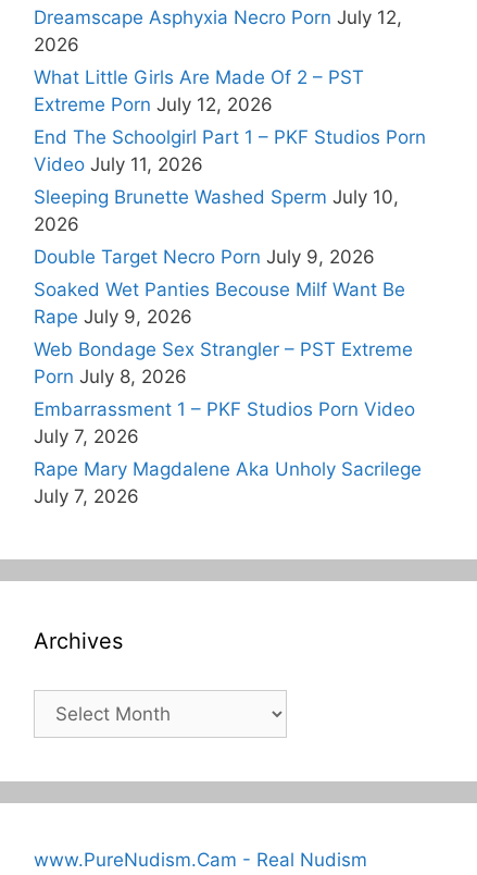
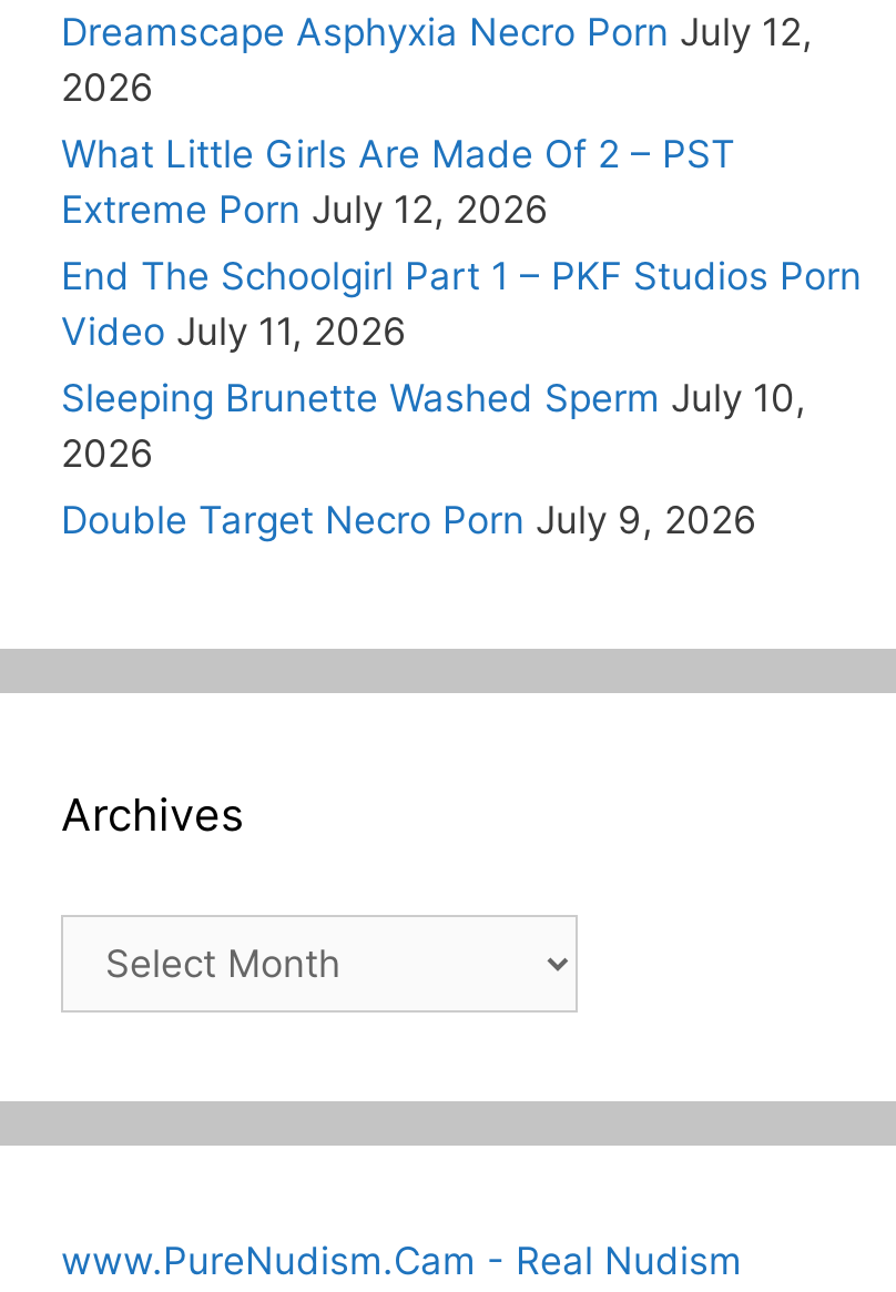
- Soaked Wet Panties Becouse Milf Want Be
- Rape July 9, 2026
- Web Bondage Sex Strangler – PST Extreme
- Porn July 8, 2026
- Embarrassment 1 – PKF Studios Porn Video
- July 7, 2026
- Rape Mary Magdalene Aka Unholy Sacrilege
- July 7, 2026
